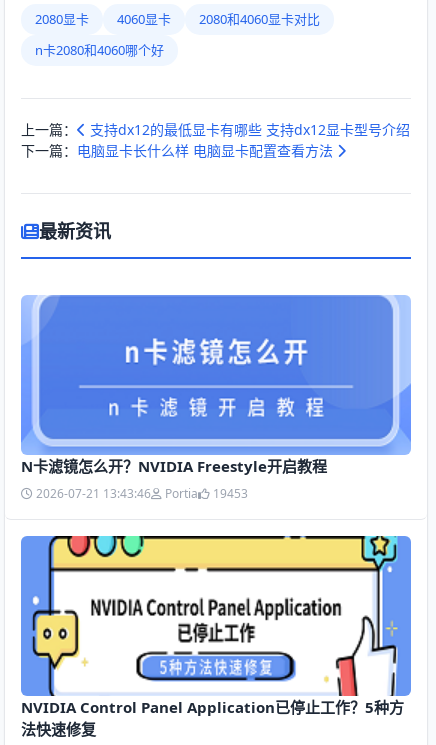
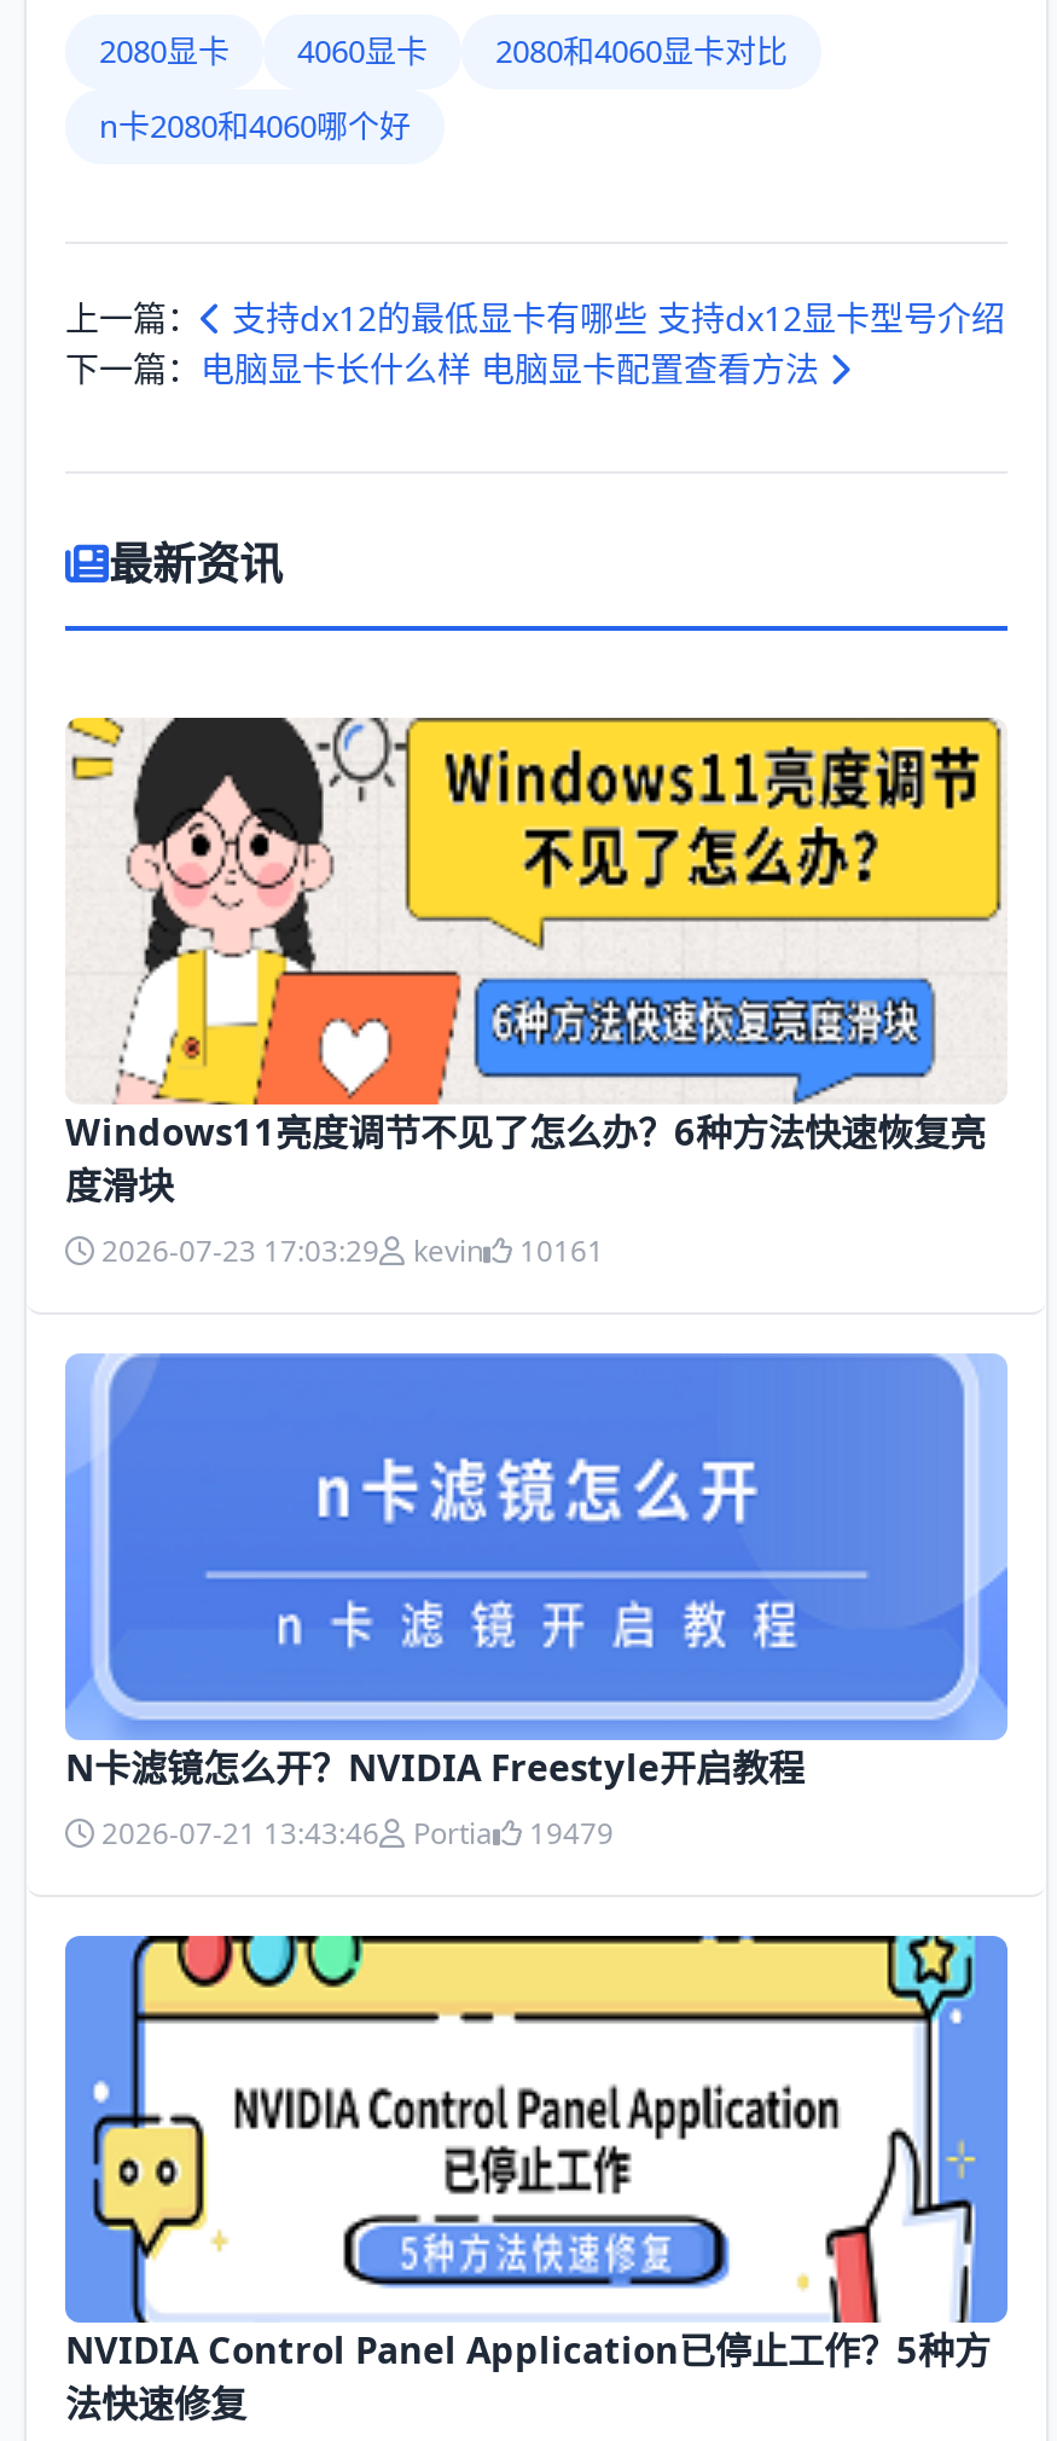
+ [image]
+ Windows11亮度调节不见了怎么办？6种方法快速恢复亮
+ 度滑块
+ 2026-07-23 17:03:29
+ kevin
+ 10161

- 2026-07-21 13:43:46 Portia 19453
+ 2026-07-21 13:43:46 Portia 19479
